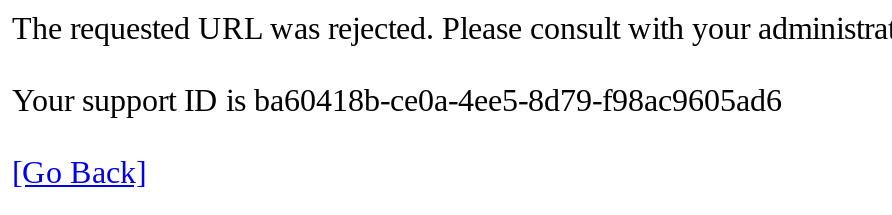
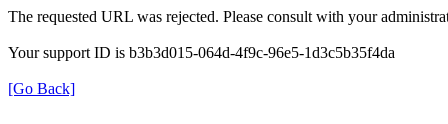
- Your support ID is ba60418b-ce0a-4ee5-8d79-f98ac9605ad6
+ Your support ID is b3b3d015-064d-4f9c-96e5-1d3c5b35f4da
